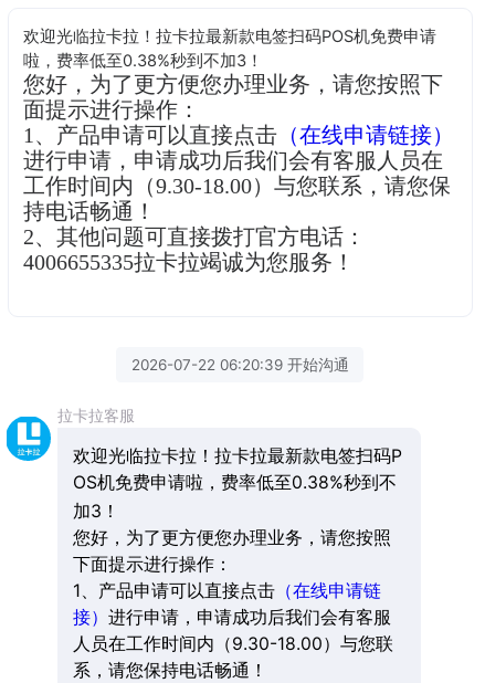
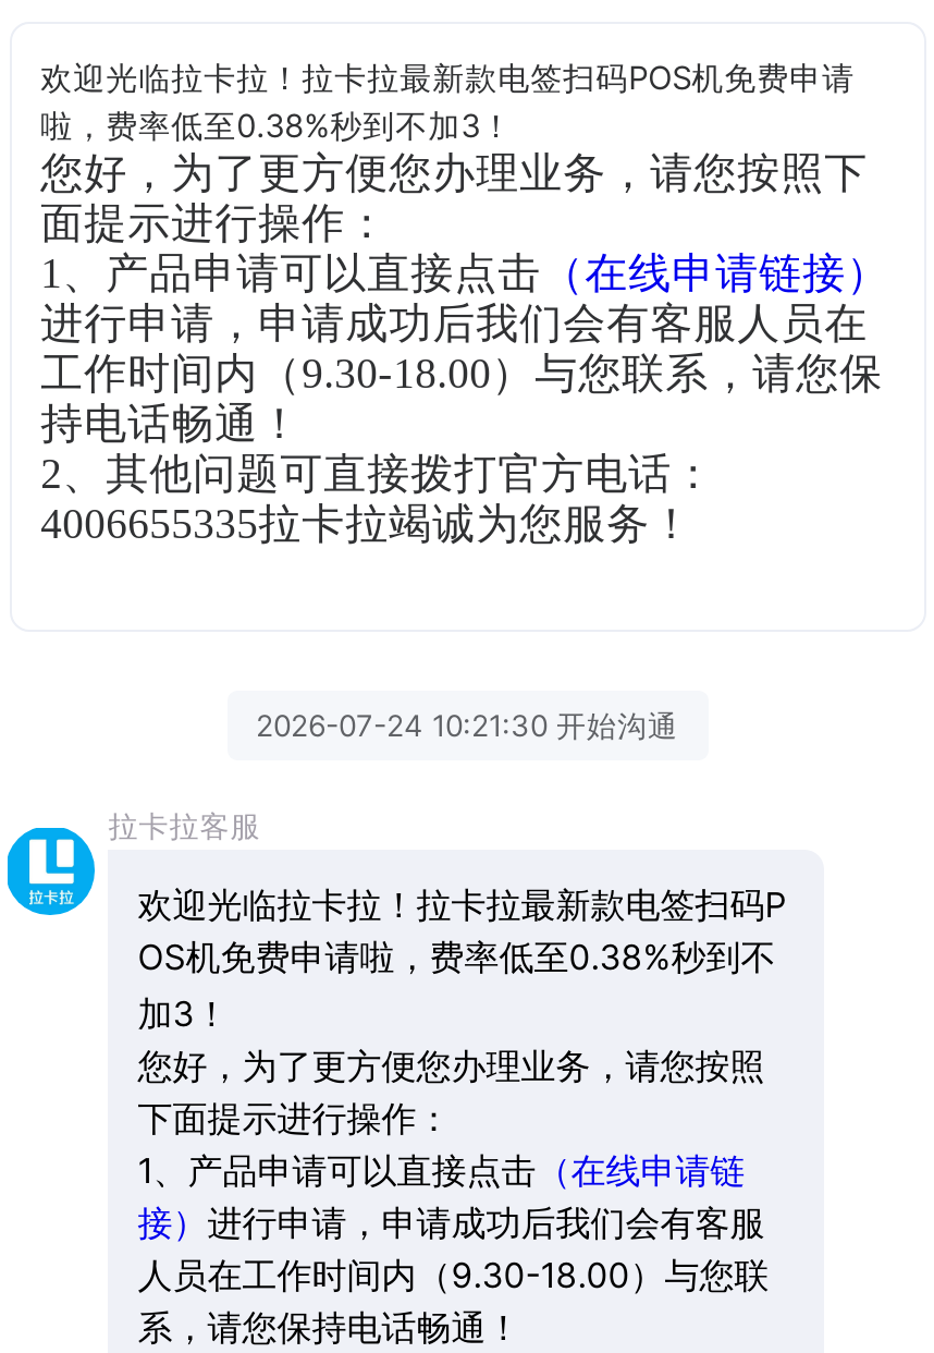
- 2026-07-22 06:20:39 开始沟通
+ 2026-07-24 10:21:30 开始沟通
